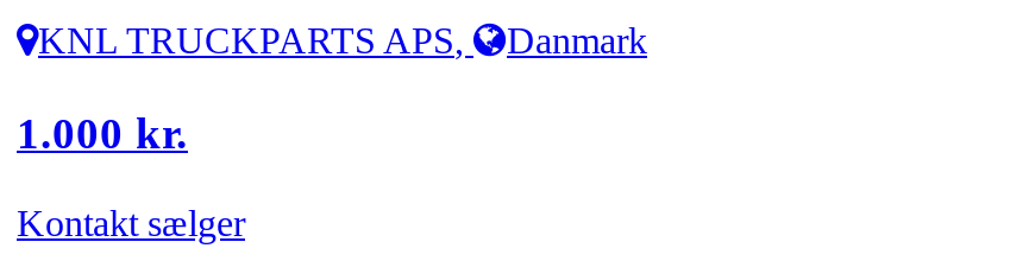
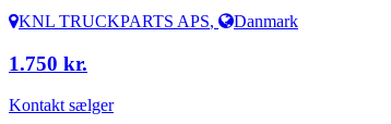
- 1.000 kr.
+ 1.750 kr.
